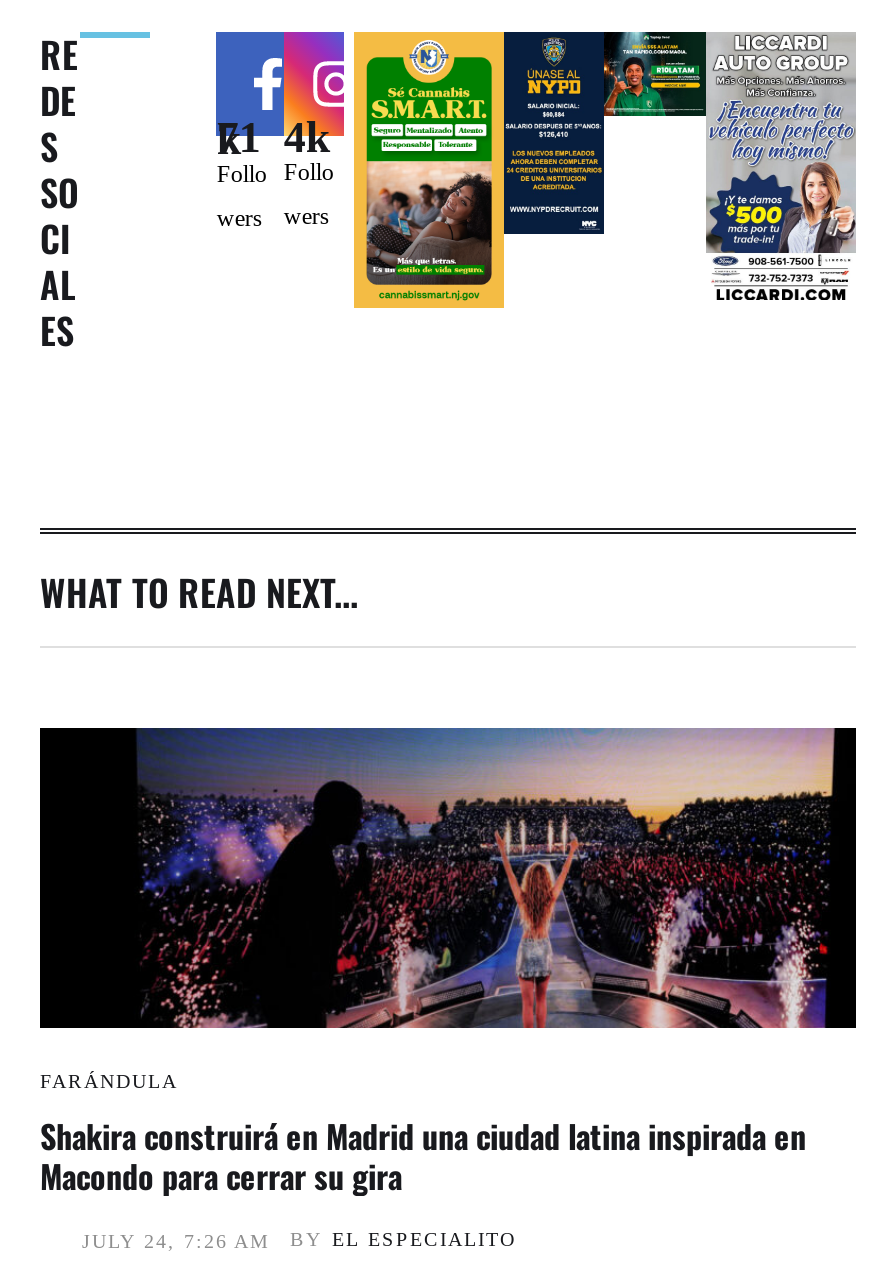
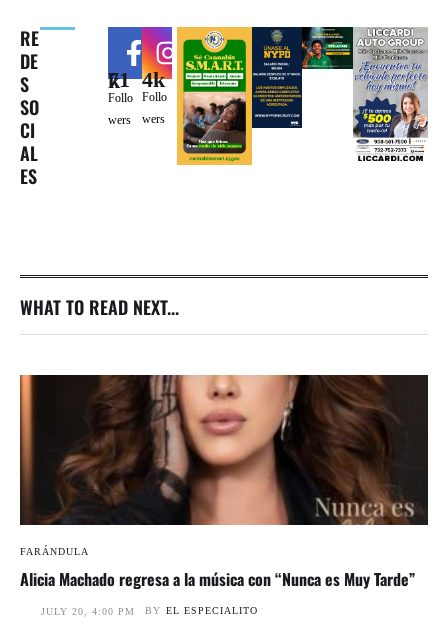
- [image]
+ [image]

- Shakira construirá en Madrid una ciudad latina inspirada en
- Macondo para cerrar su gira
+ Alicia Machado regresa a la música con “Nunca es Muy Tarde”

- JULY 24, 7:26 AM BY EL ESPECIALITO
+ JULY 20, 4:00 PM BY EL ESPECIALITO
